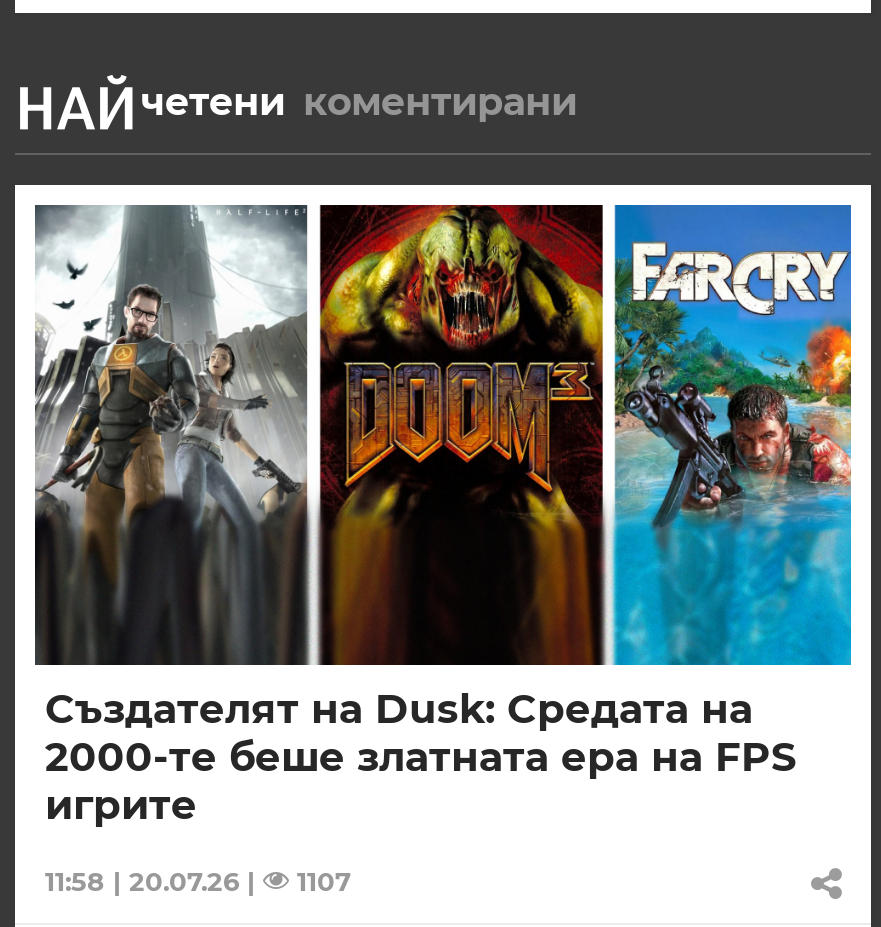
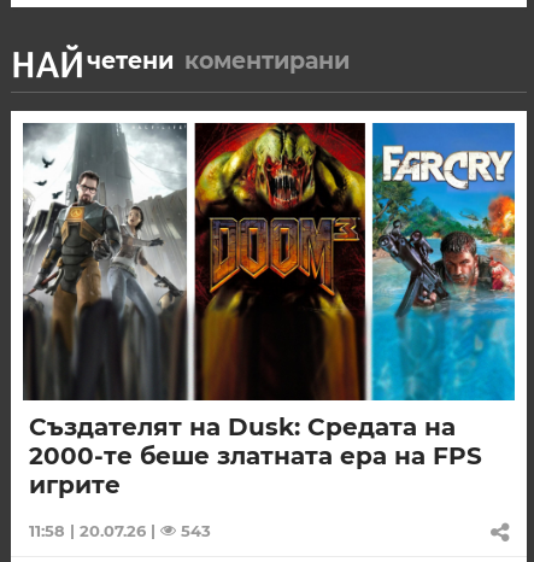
- 1107
+ 543
